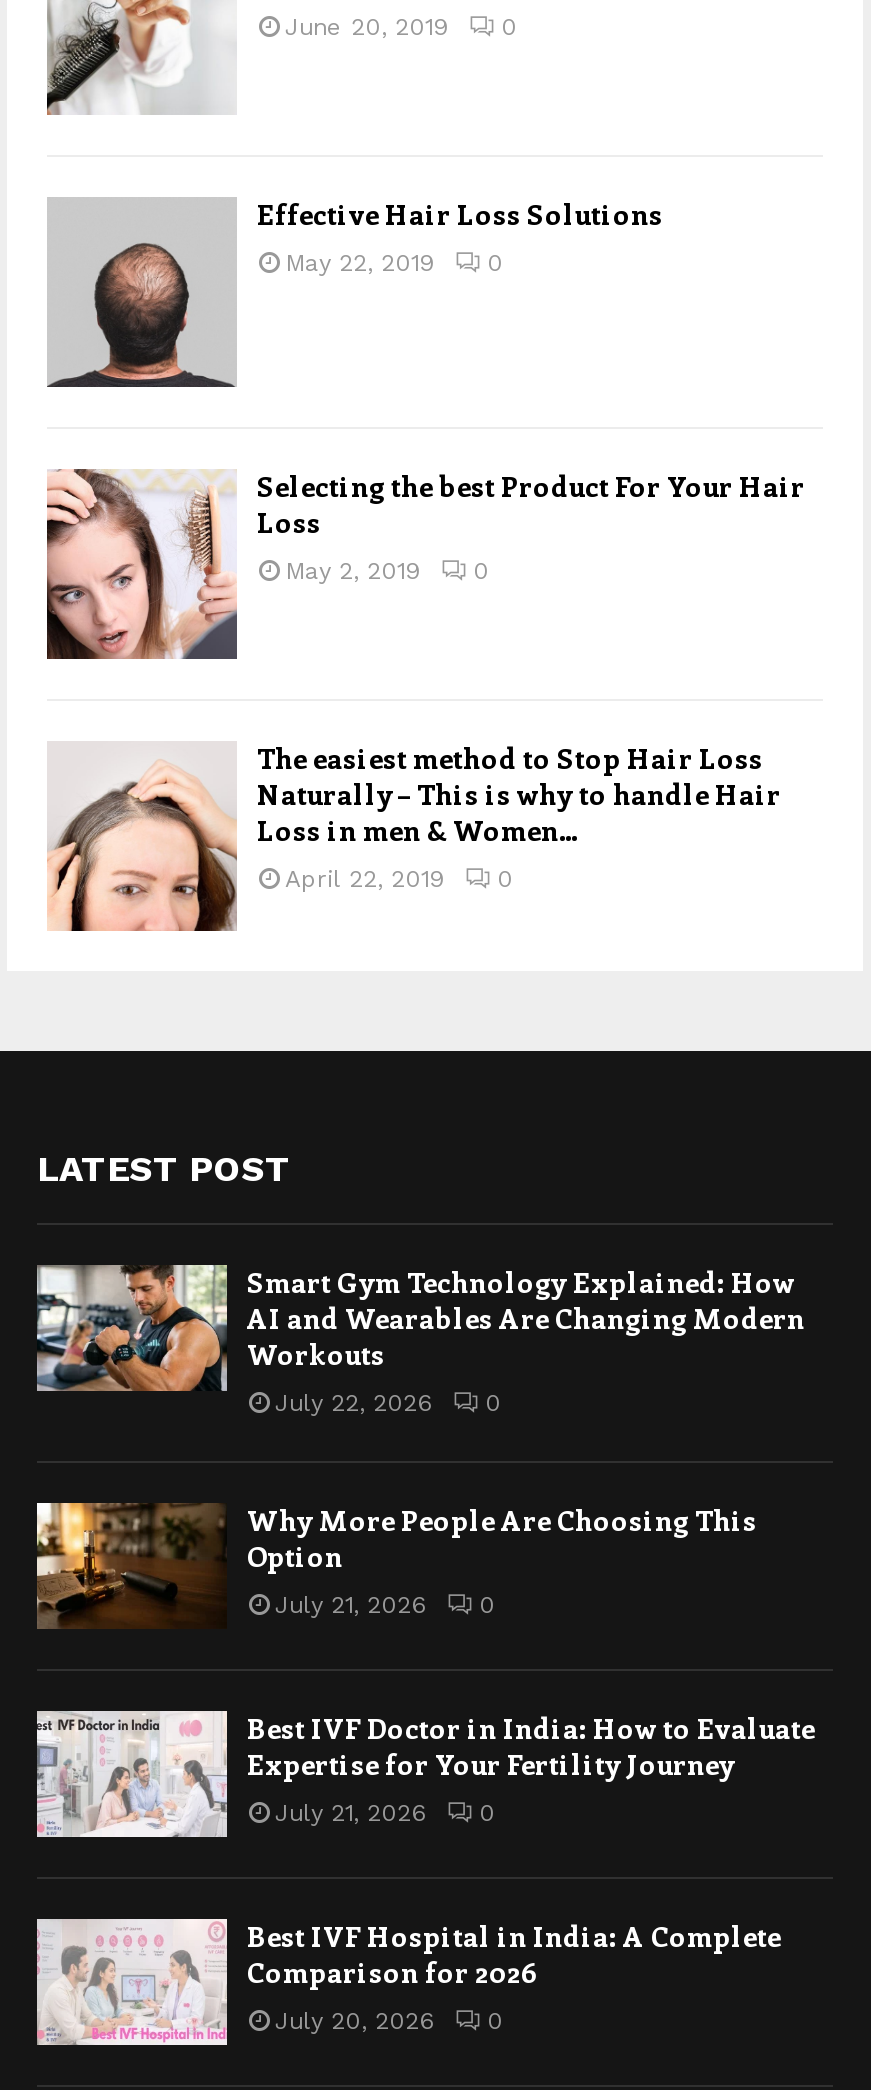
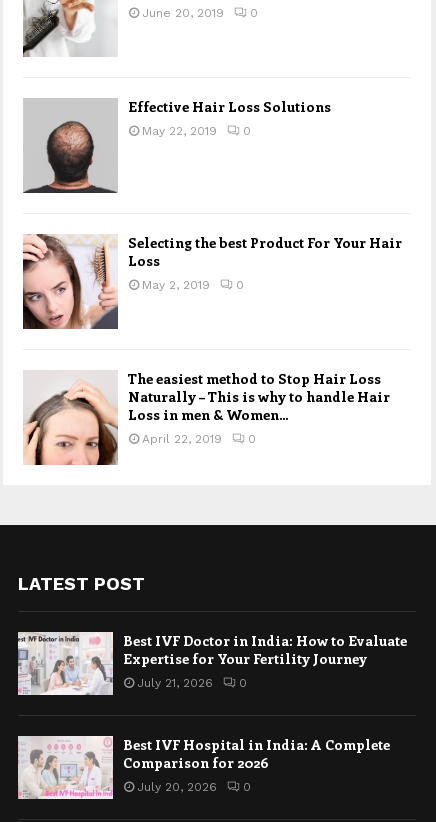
- [image]
- Smart Gym Technology Explained: How
- AI and Wearables Are Changing Modern
- Workouts
- July 22, 2026
- 0
- Why More People Are Choosing This
- Option
- July 21, 2026
- 0

- [image]
